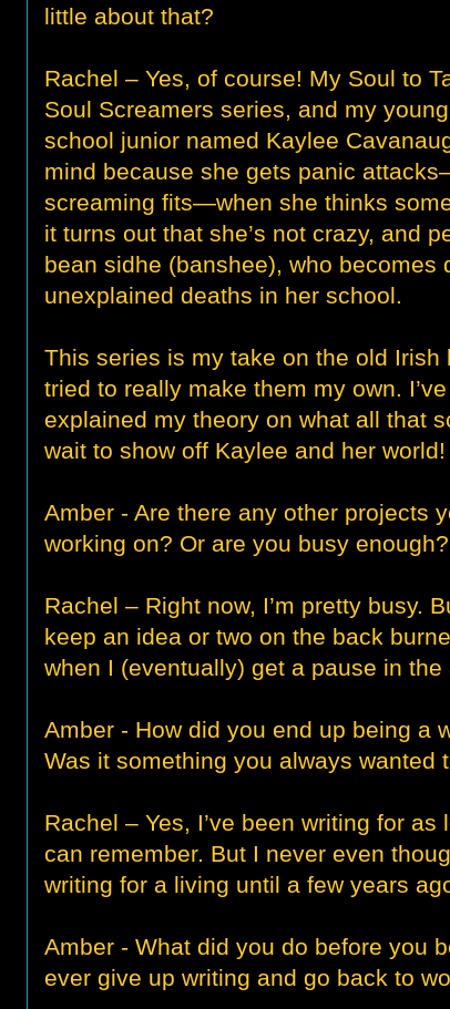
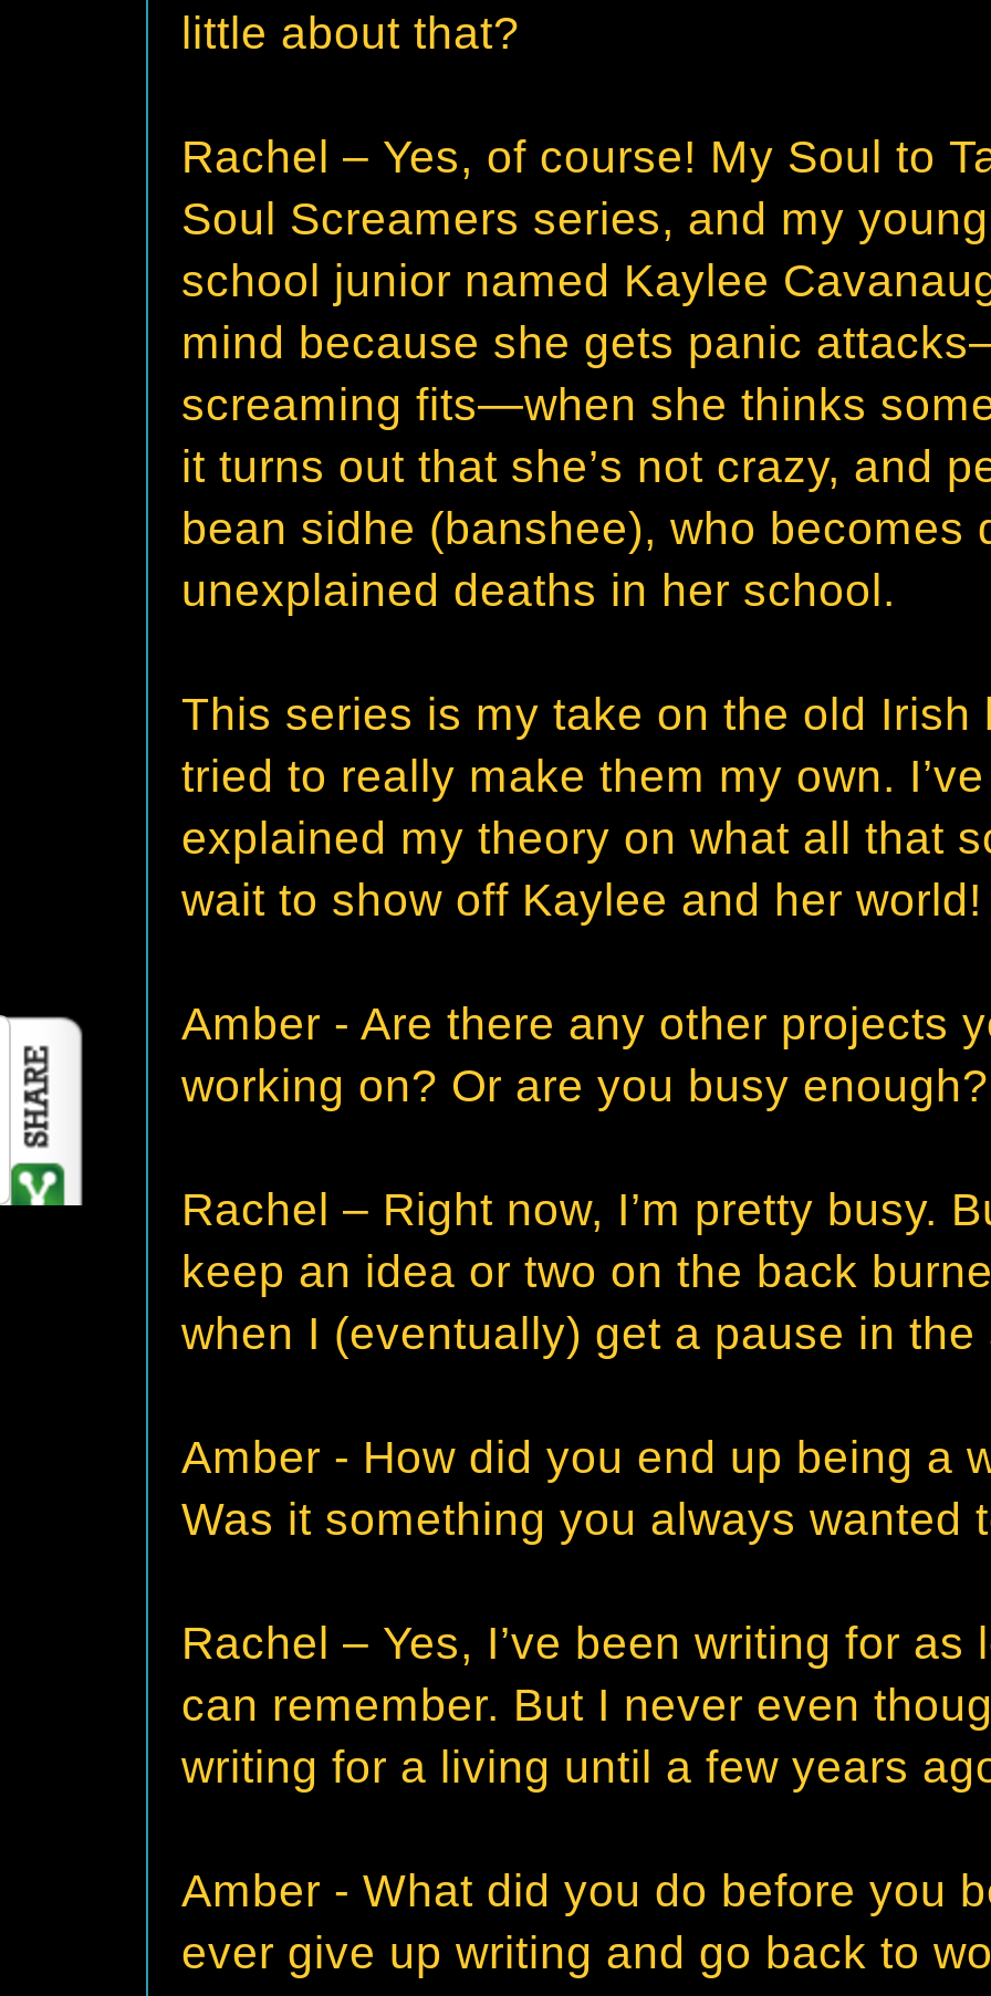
+ [image]
